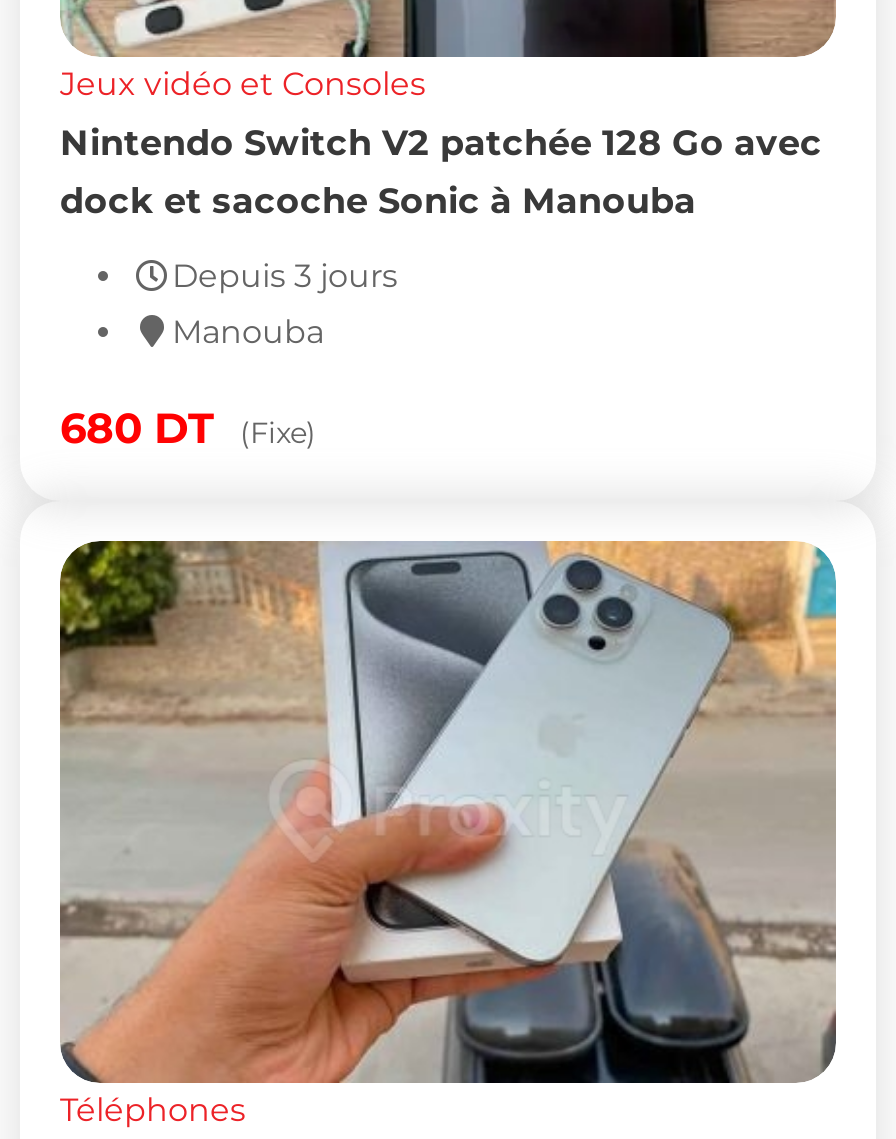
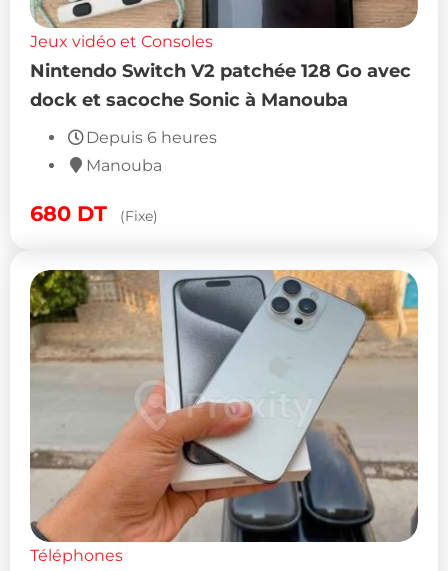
- Depuis 3 jours
+ Depuis 6 heures
